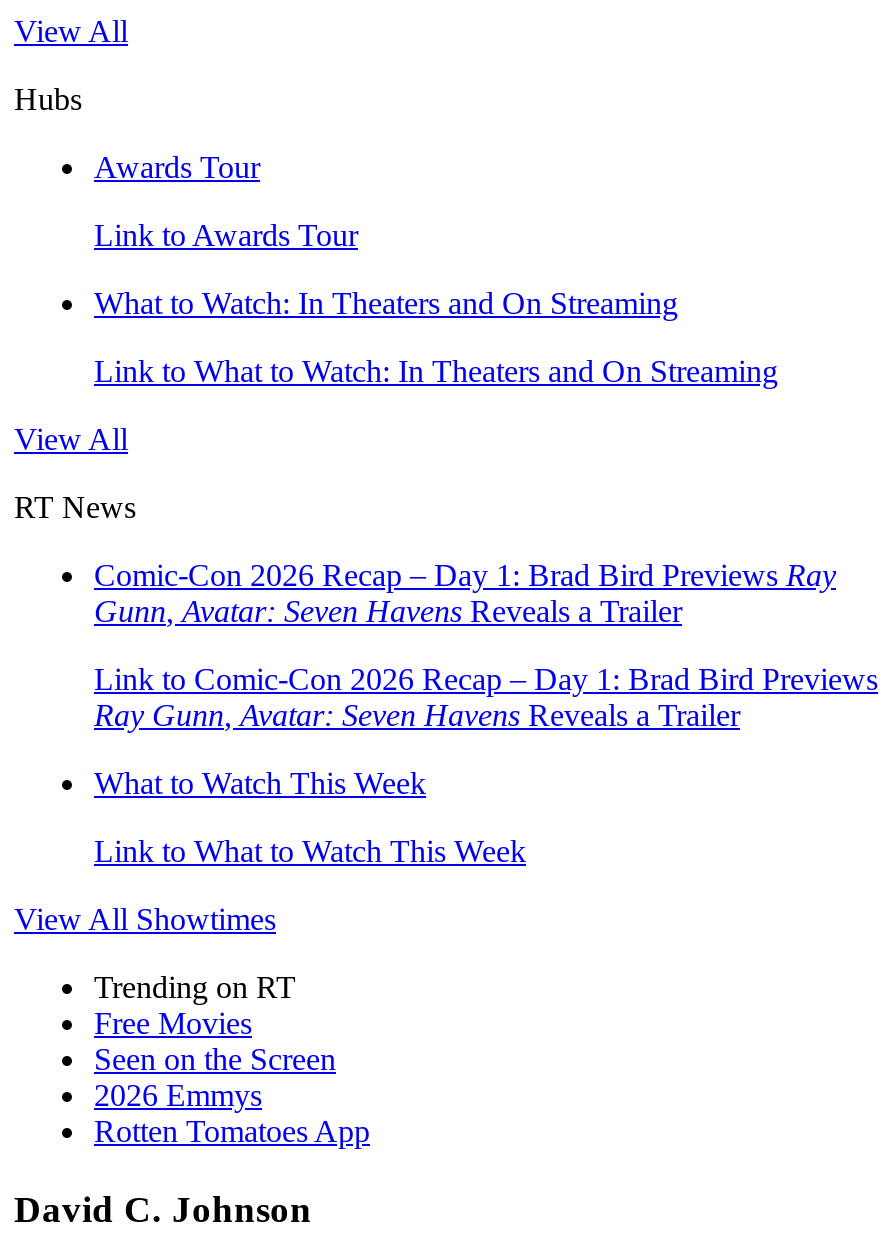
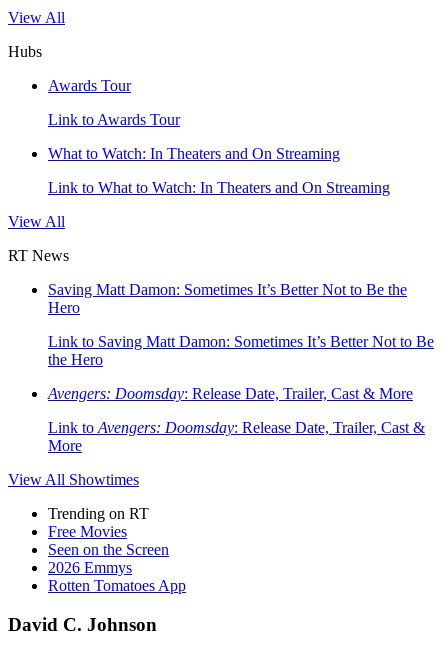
- Comic-Con 2026 Recap – Day 1: Brad Bird Previews Ray
- Gunn, Avatar: Seven Havens Reveals a Trailer
+ Saving Matt Damon: Sometimes It’s Better Not to Be the
+ Hero

- Link to Comic-Con 2026 Recap – Day 1: Brad Bird Previews
- Ray Gunn, Avatar: Seven Havens Reveals a Trailer
+ Link to Saving Matt Damon: Sometimes It’s Better Not to Be
+ the Hero

- What to Watch This Week
+ Avengers: Doomsday: Release Date, Trailer, Cast & More

- Link to What to Watch This Week
+ Link to Avengers: Doomsday: Release Date, Trailer, Cast &
+ More
